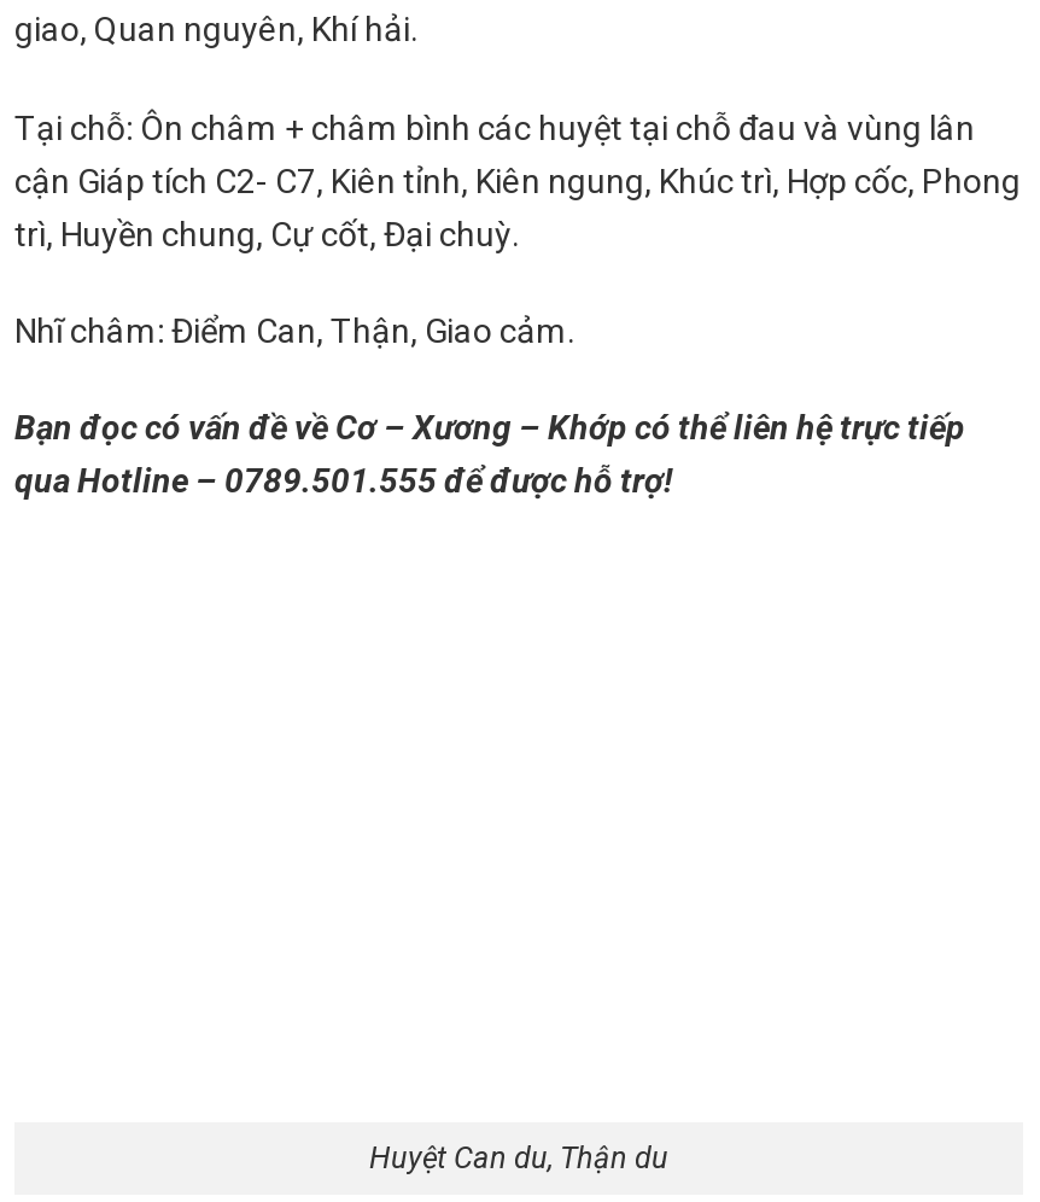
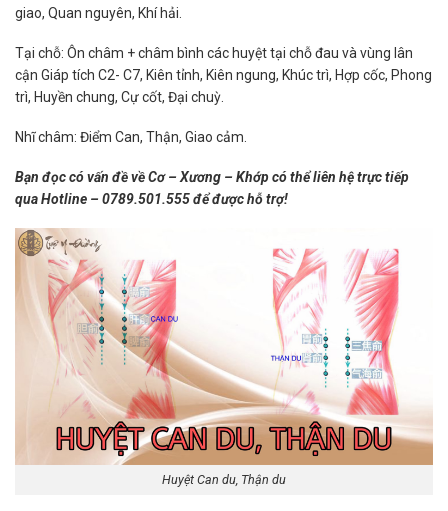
+ [image]
